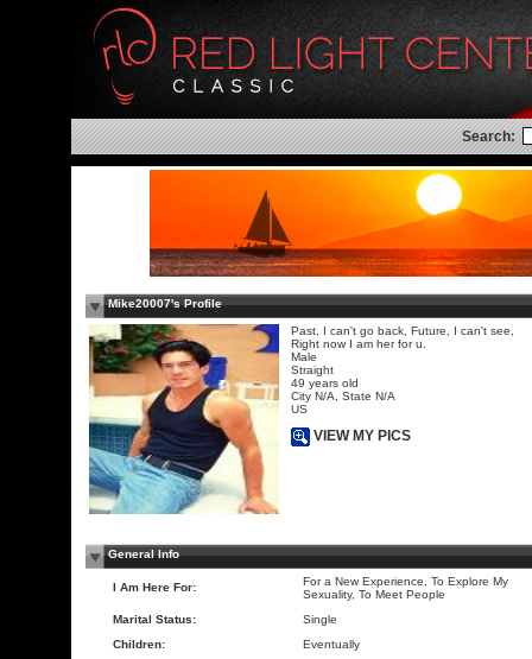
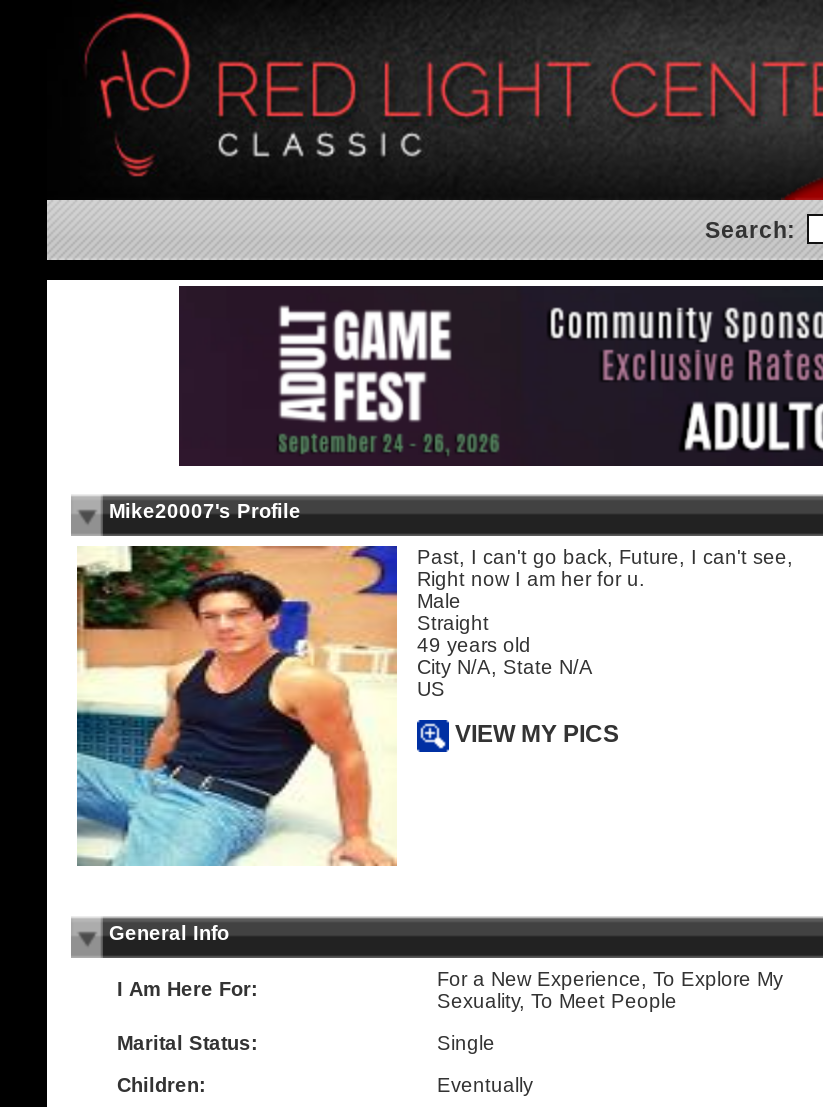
- [image]
+ [image]
